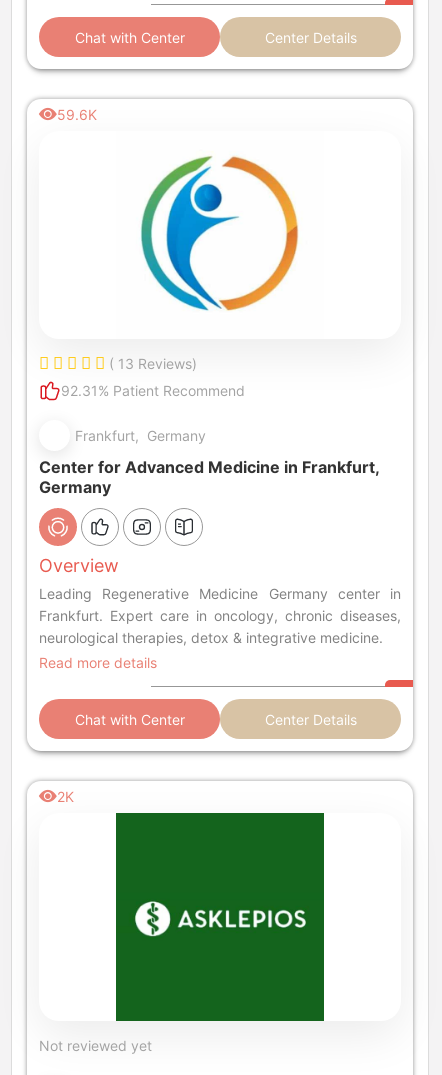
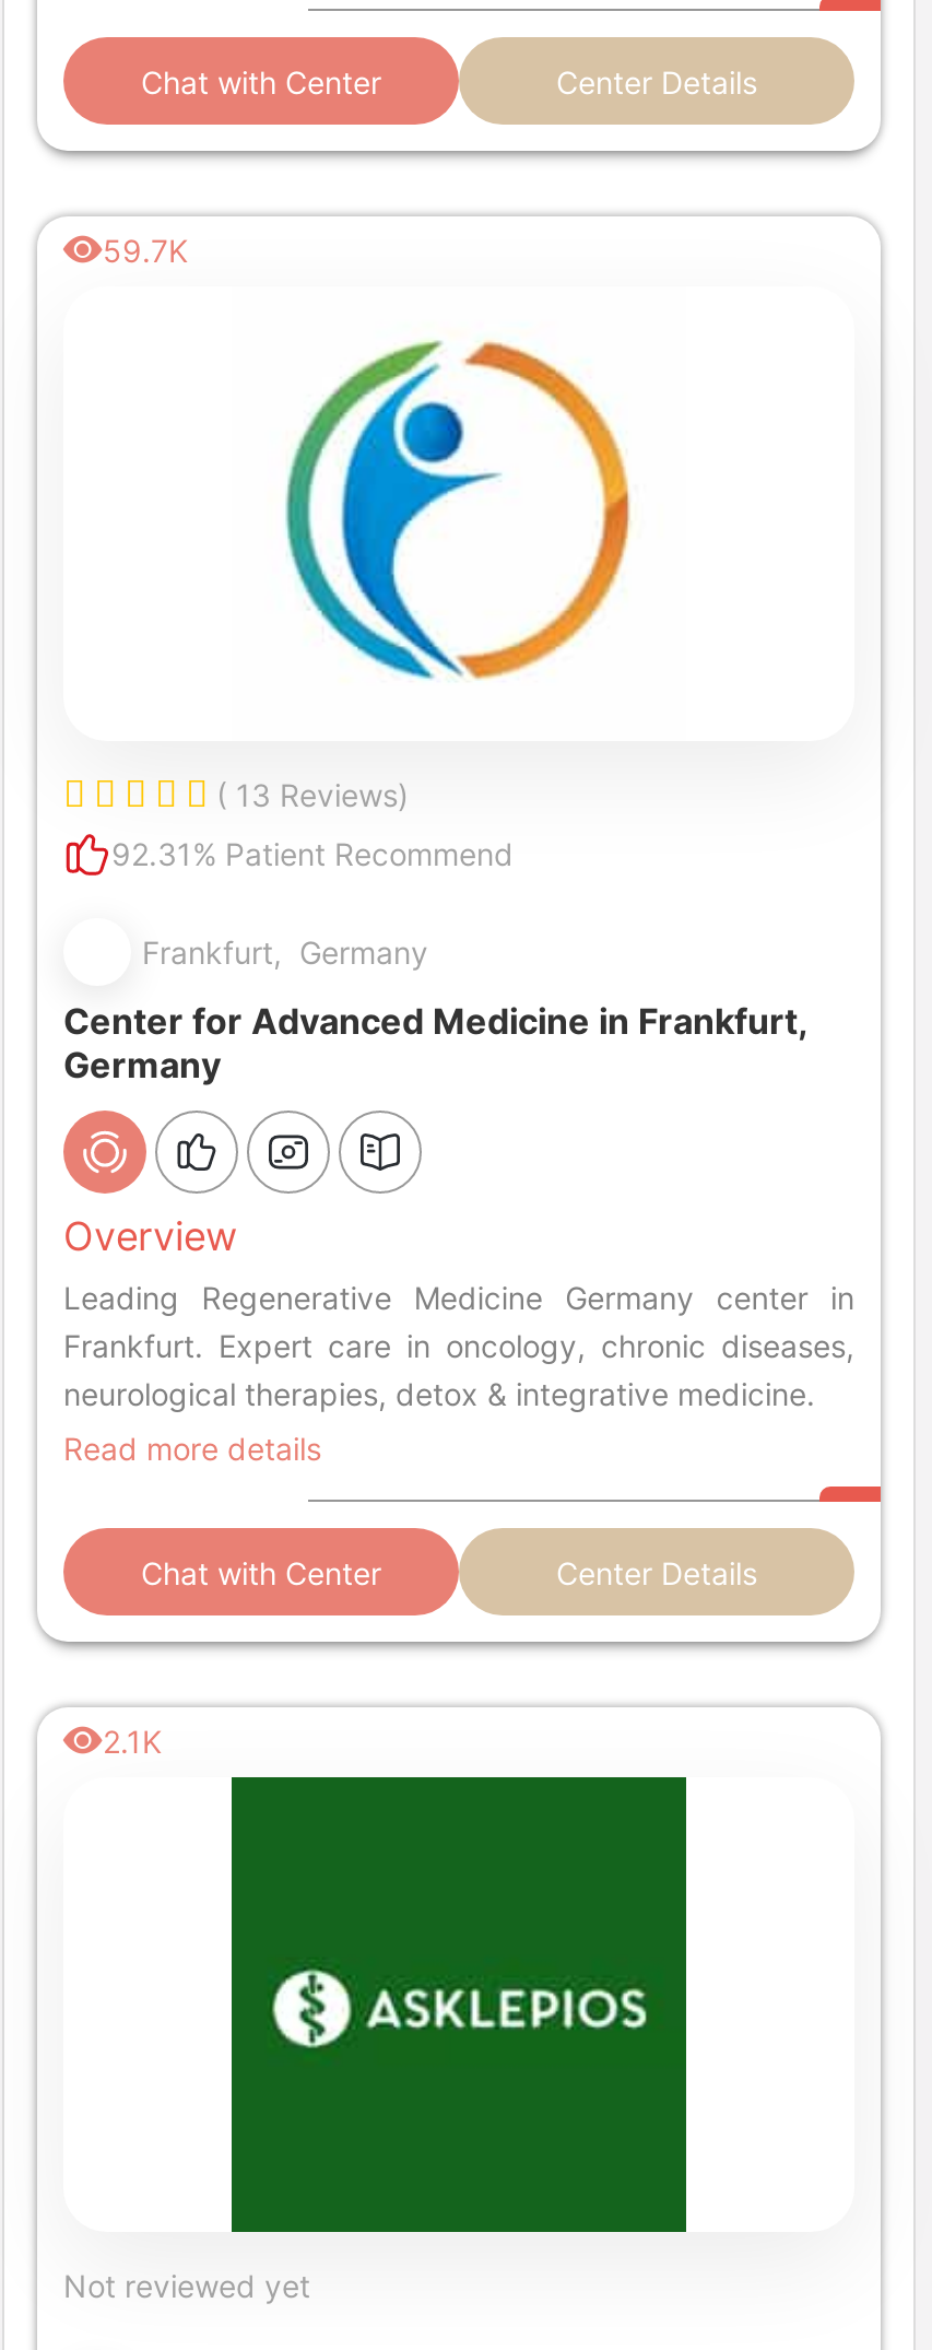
- 59.6K
+ 59.7K

- 2K
+ 2.1K
